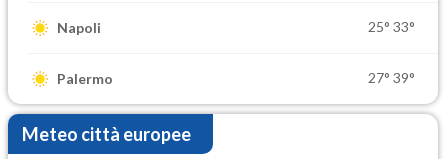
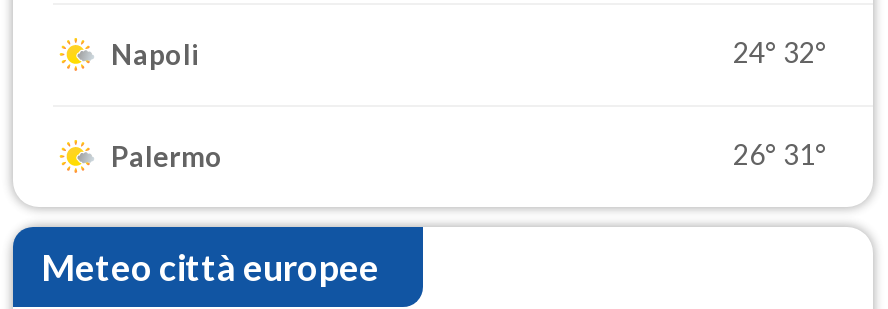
- 25° 33°
+ 24° 32°

- 27° 39°
+ 26° 31°
